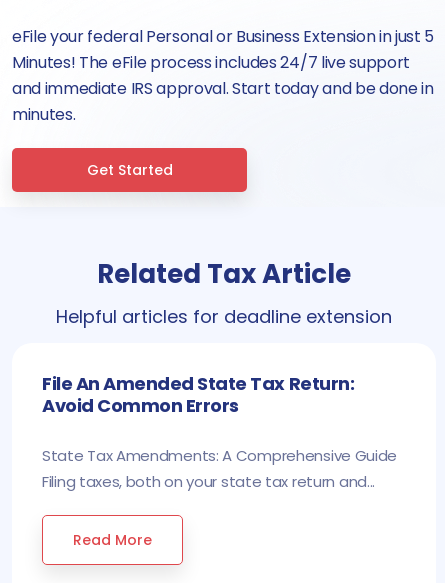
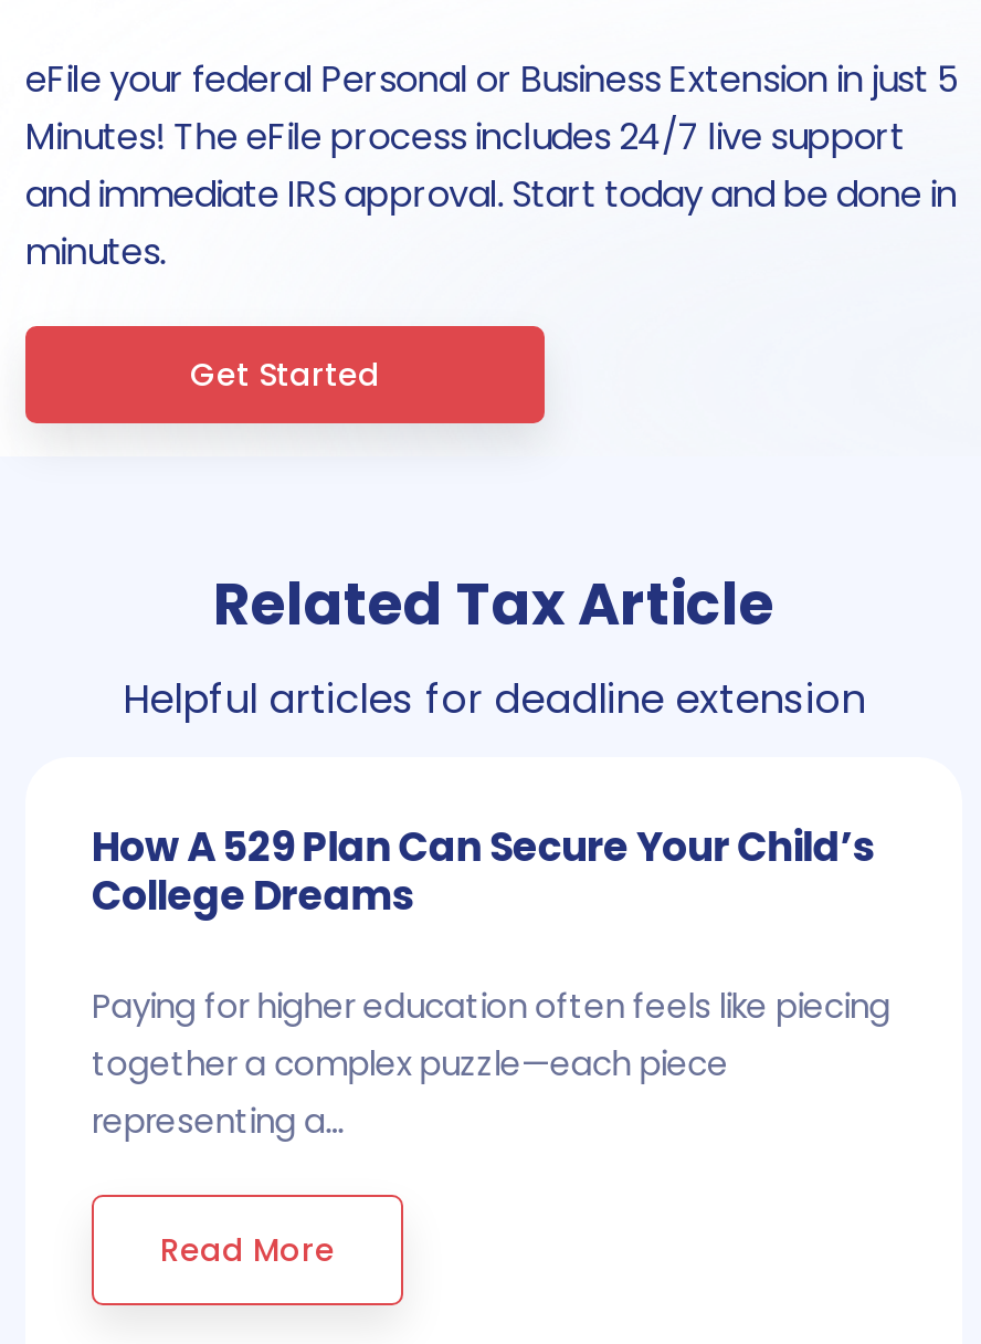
- File An Amended State Tax Return:
- Avoid Common Errors
+ How A 529 Plan Can Secure Your Child’s
+ College Dreams

- State Tax Amendments: A Comprehensive Guide
- Filing taxes, both on your state tax return and...
+ Paying for higher education often feels like piecing
+ together a complex puzzle—each piece
+ representing a...
